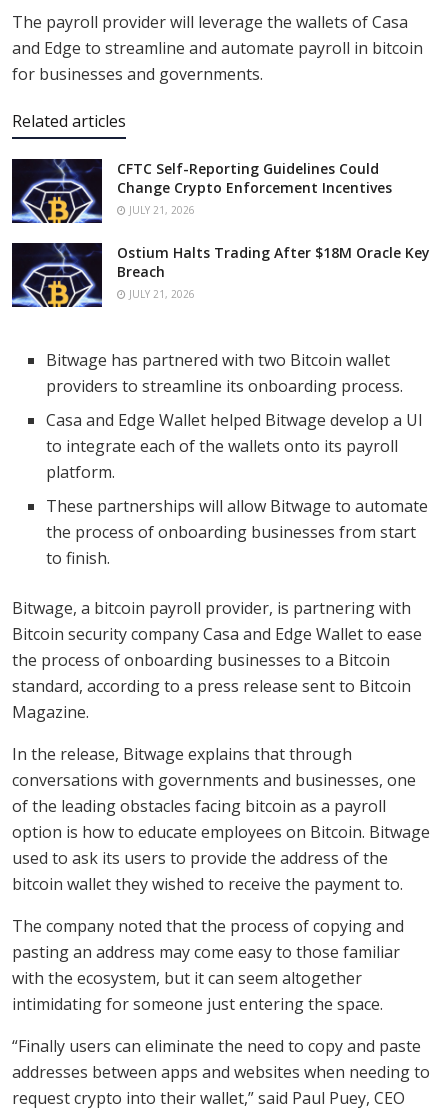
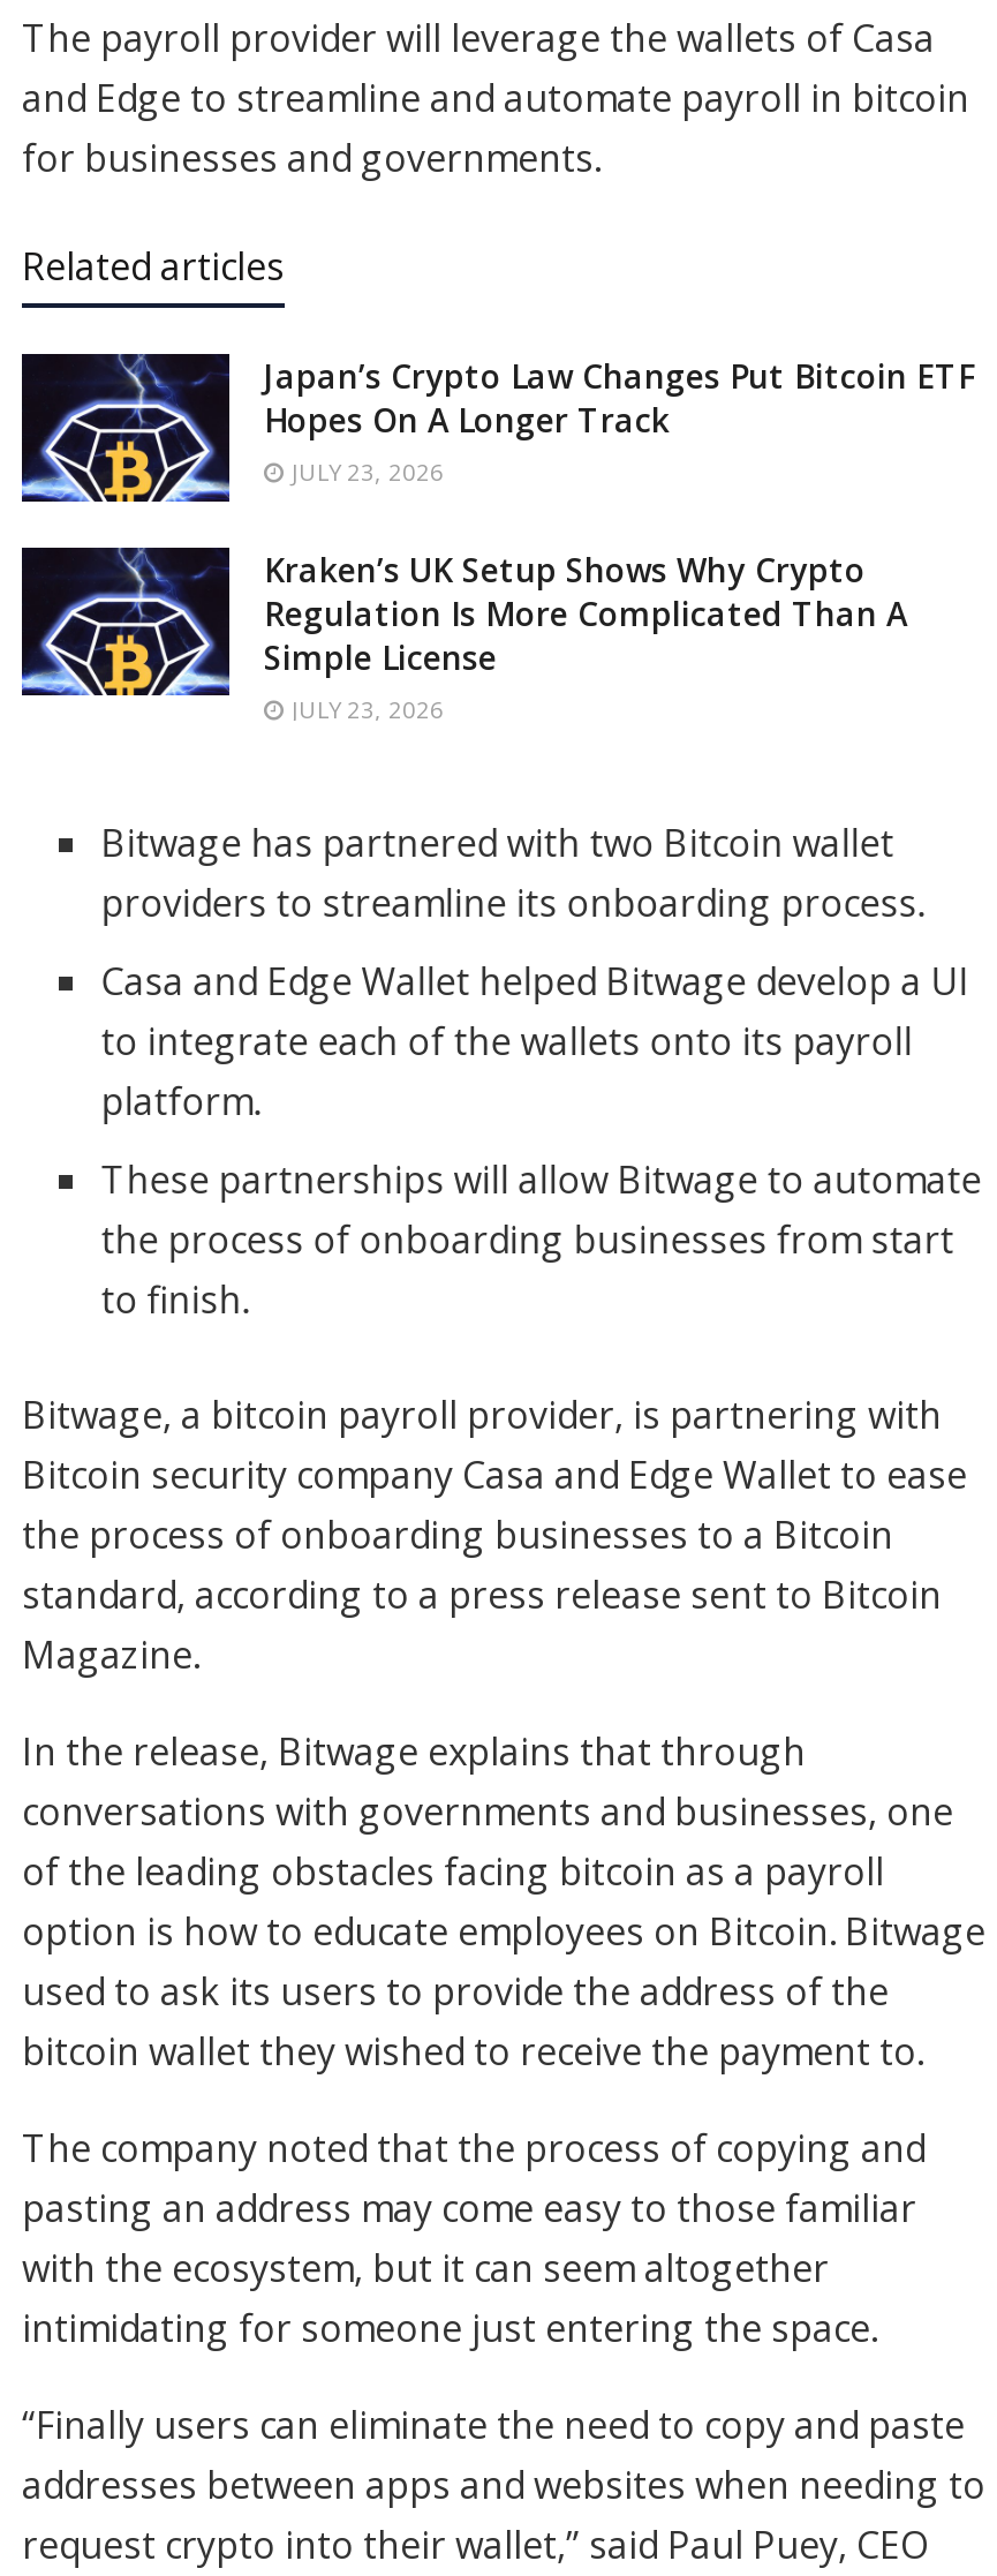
- CFTC Self-Reporting Guidelines Could
- Change Crypto Enforcement Incentives
- JULY 21, 2026
+ Japan’s Crypto Law Changes Put Bitcoin ETF
+ Hopes On A Longer Track
+ JULY 23, 2026

- Ostium Halts Trading After $18M Oracle Key
- Breach
- JULY 21, 2026
+ Kraken’s UK Setup Shows Why Crypto
+ Regulation Is More Complicated Than A
+ Simple License
+ JULY 23, 2026
